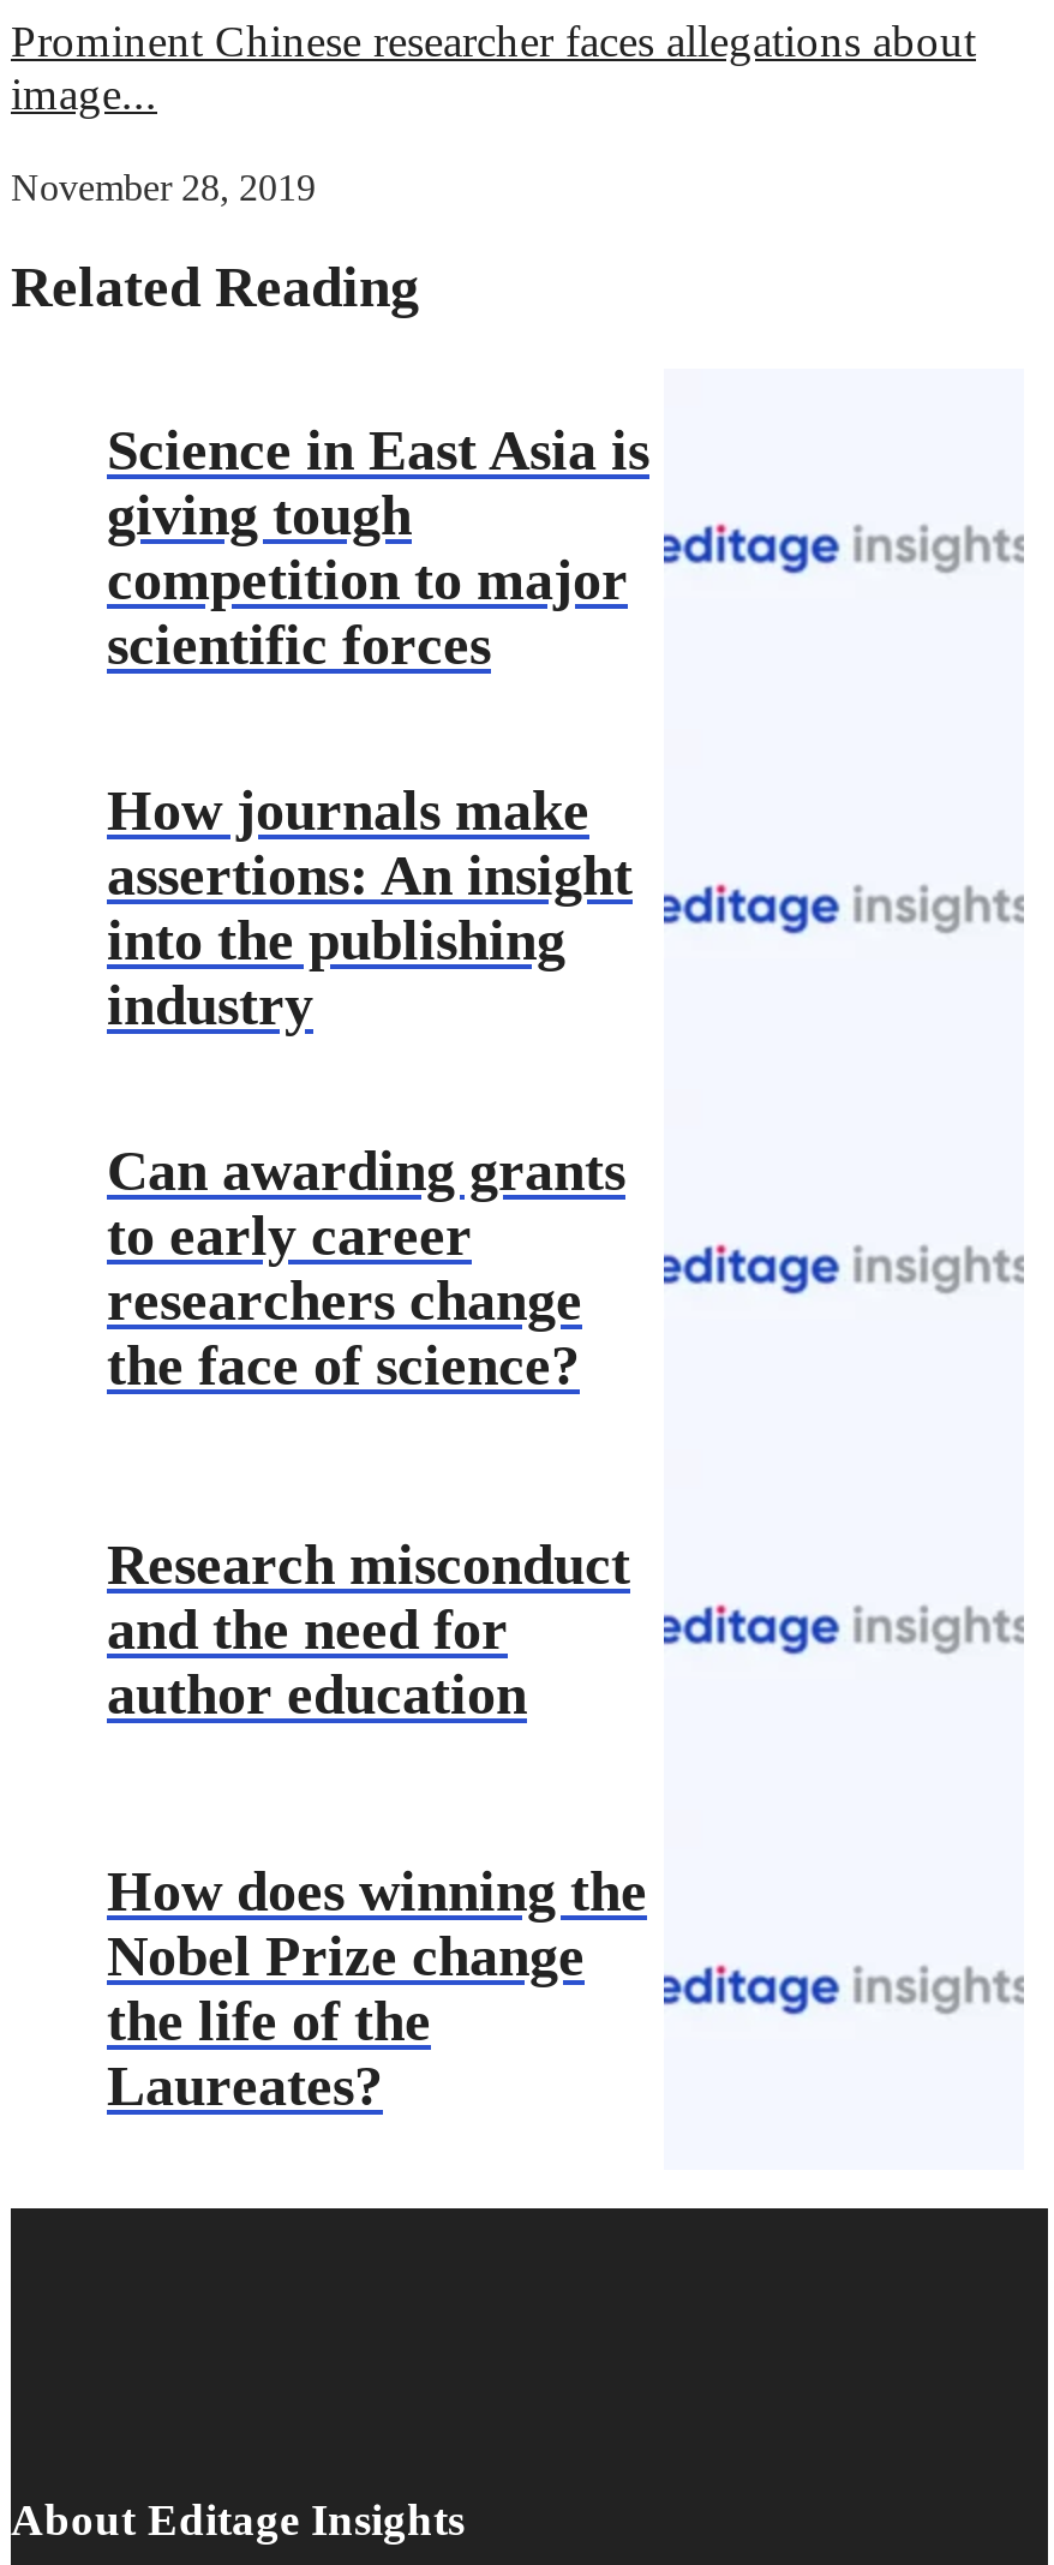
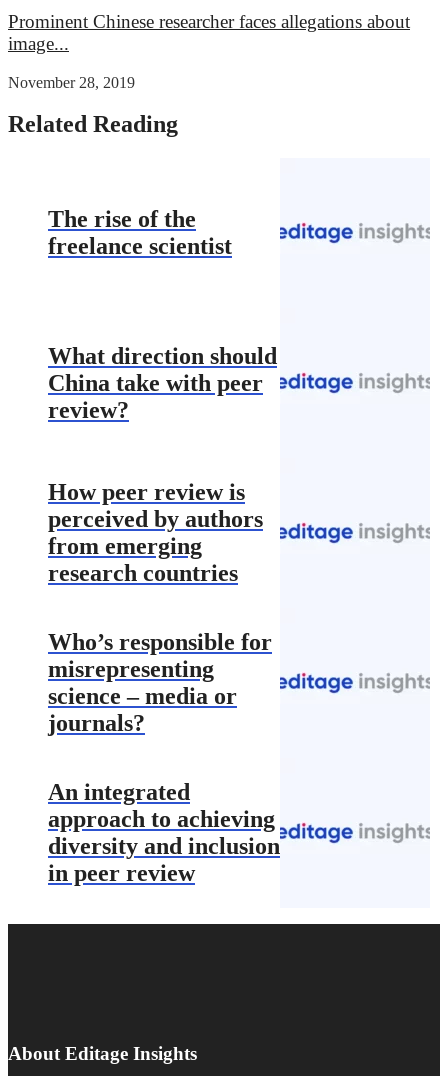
- Science in East Asia is
- giving tough
- competition to major
- scientific forces
+ The rise of the
+ freelance scientist

- How journals make
- assertions: An insight
- into the publishing
- industry
+ What direction should
+ China take with peer
+ review?

- Can awarding grants
- to early career
- researchers change
- the face of science?
+ How peer review is
+ perceived by authors
+ from emerging
+ research countries

- Research misconduct
- and the need for
- author education
+ Who’s responsible for
+ misrepresenting
+ science – media or
+ journals?

- How does winning the
- Nobel Prize change
- the life of the
- Laureates?
+ An integrated
+ approach to achieving
+ diversity and inclusion
+ in peer review
